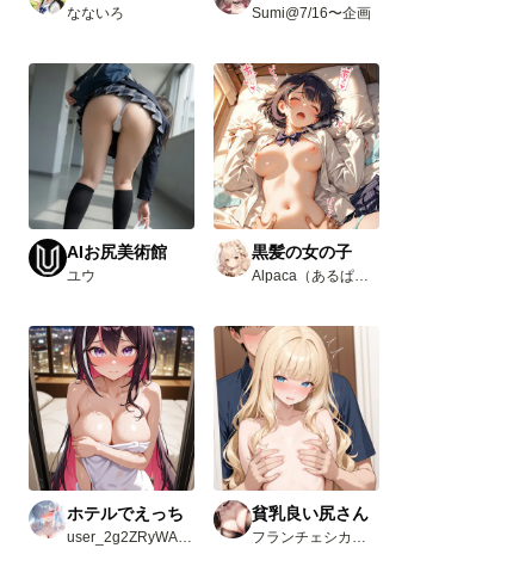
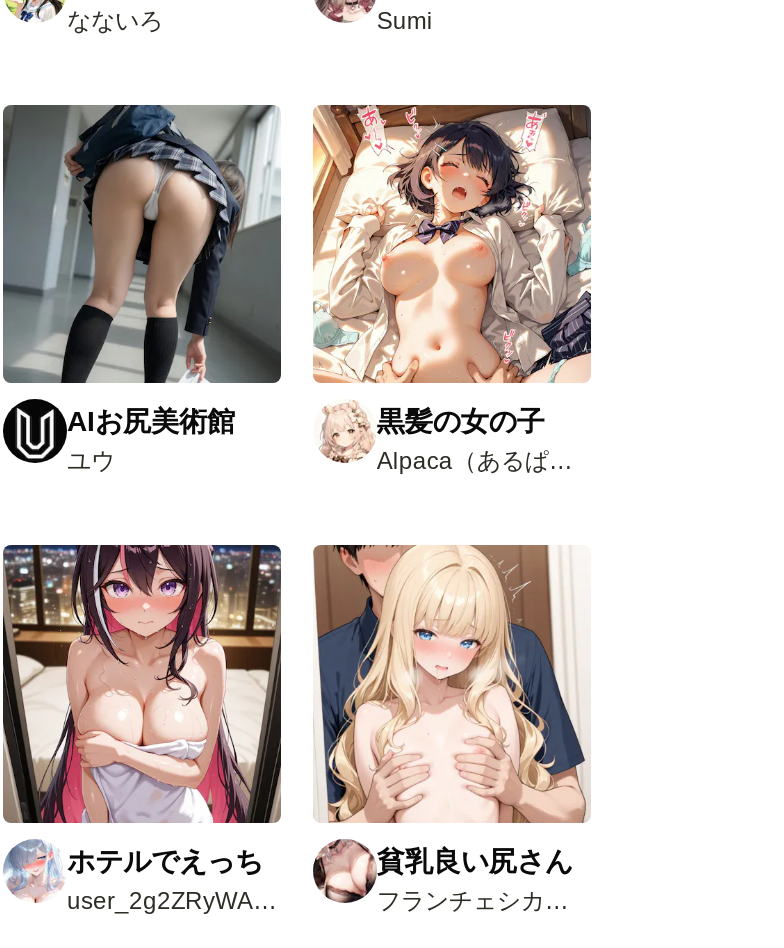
- Sumi@7/16〜企画
+ Sumi
